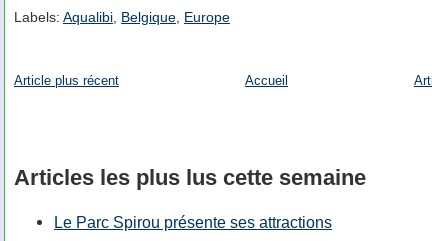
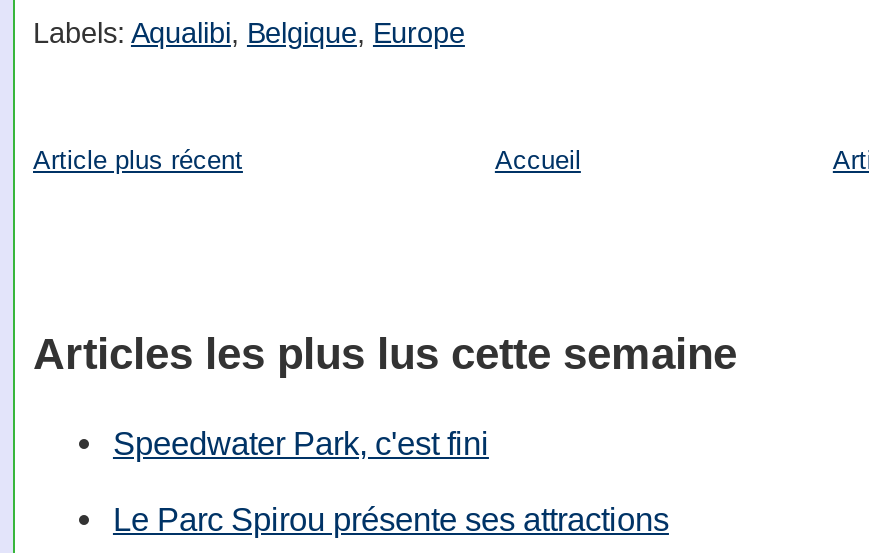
+ Speedwater Park, c'est fini
